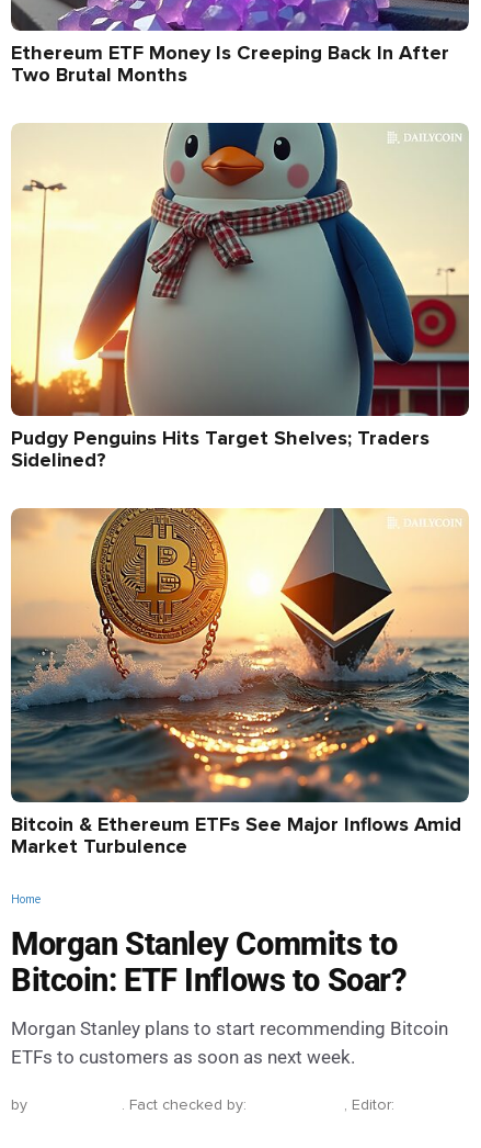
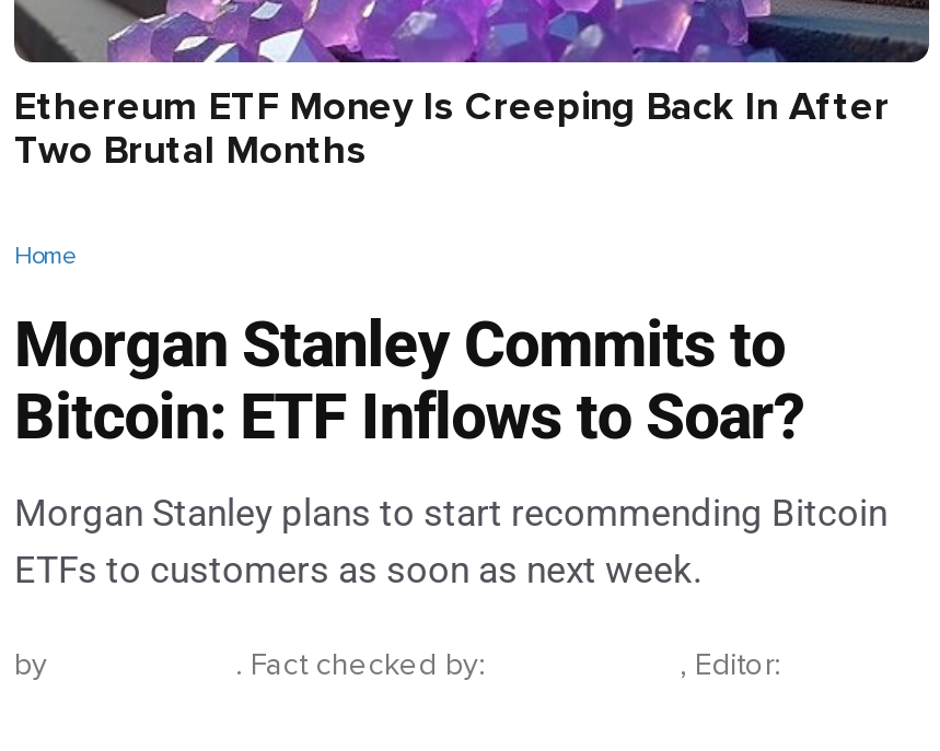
- [image]
- Pudgy Penguins Hits Target Shelves; Traders
- Sidelined?

- [image]
- Bitcoin & Ethereum ETFs See Major Inflows Amid
- Market Turbulence
